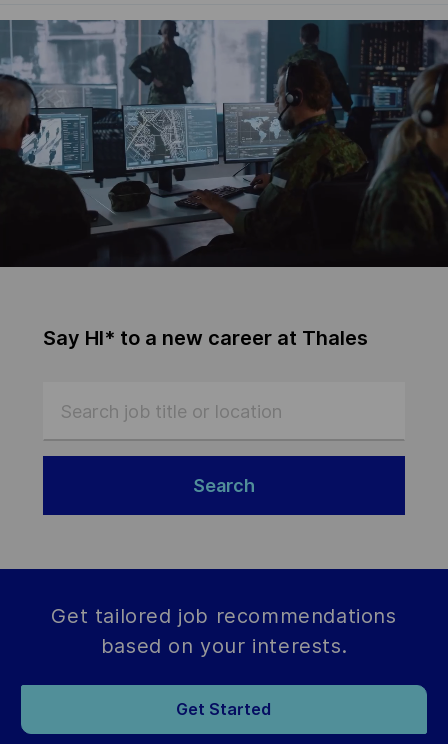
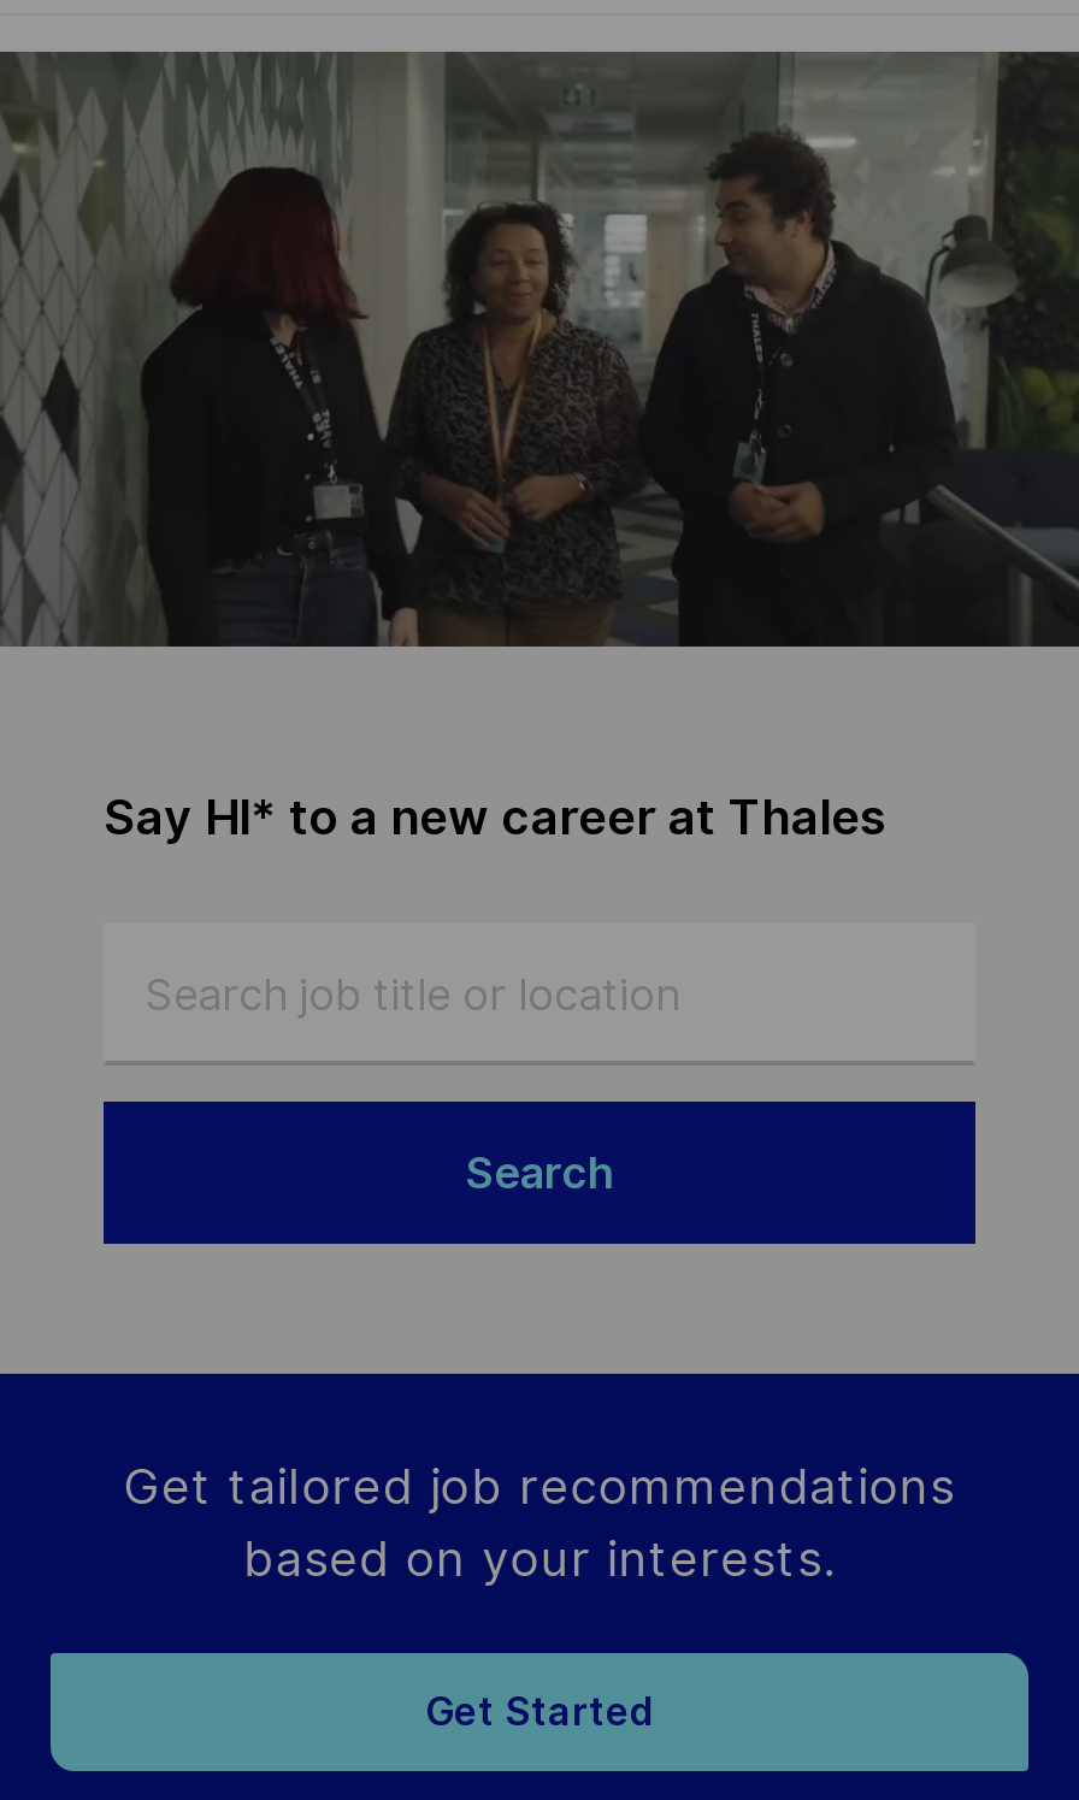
- [image]
+ [image]
